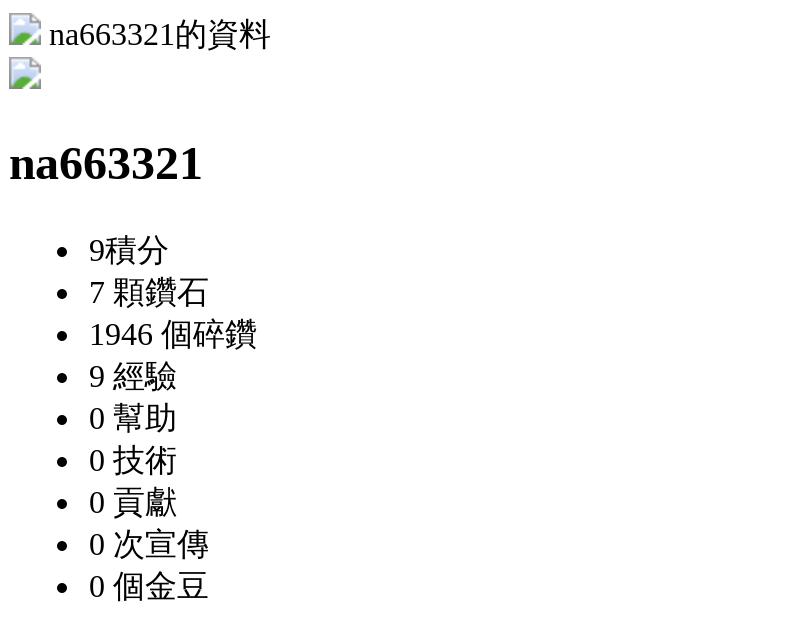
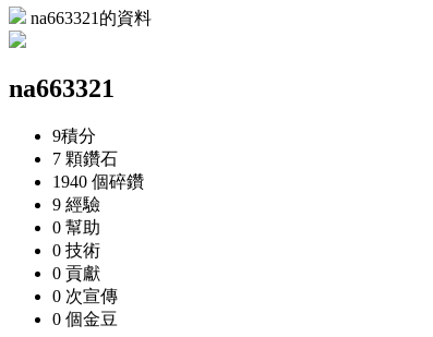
- 1946 個碎鑽
+ 1940 個碎鑽
